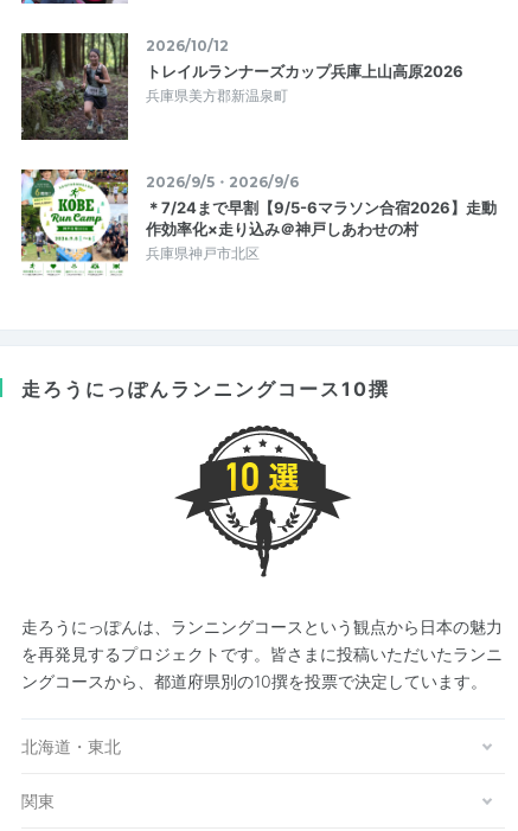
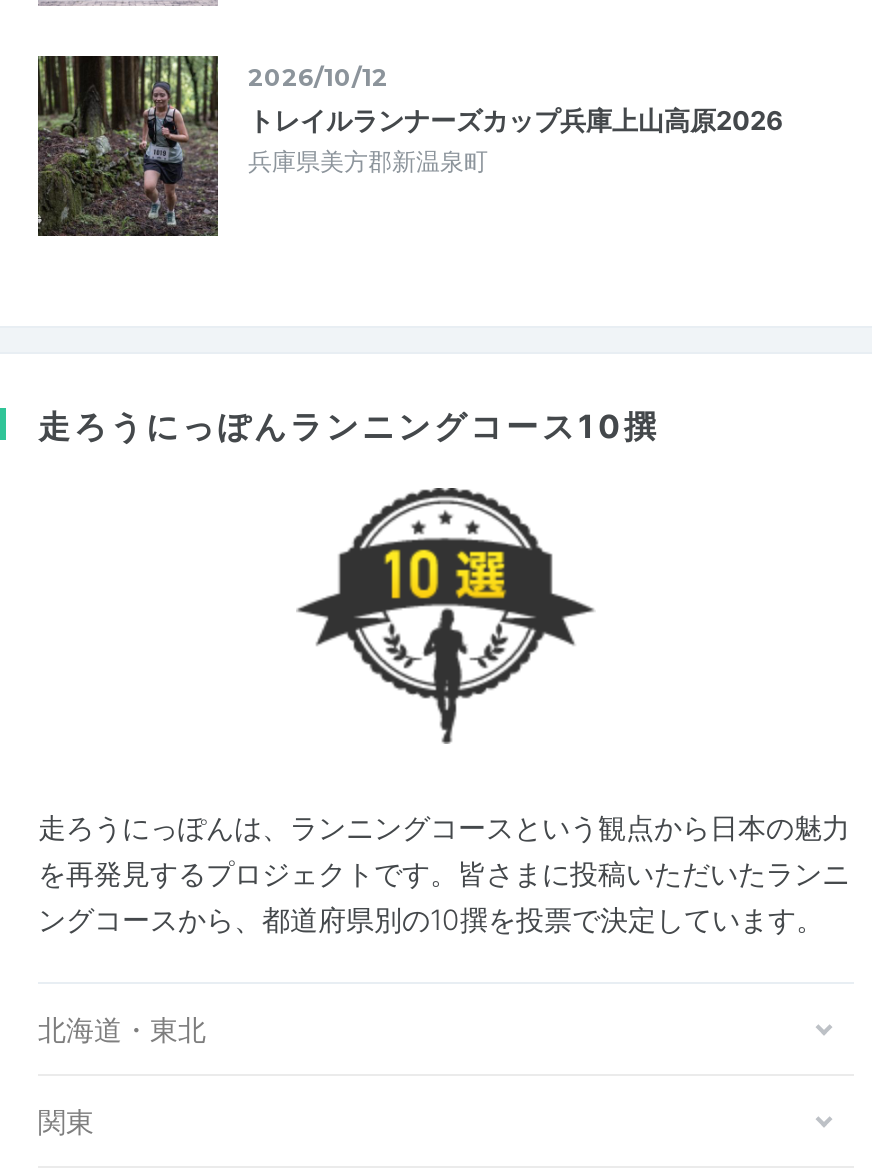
- [image]
- 2026/9/5・2026/9/6
- ＊7/24まで早割【9/5-6マラソン合宿2026】走動
- 作効率化×走り込み＠神戸しあわせの村
- 兵庫県神戸市北区
